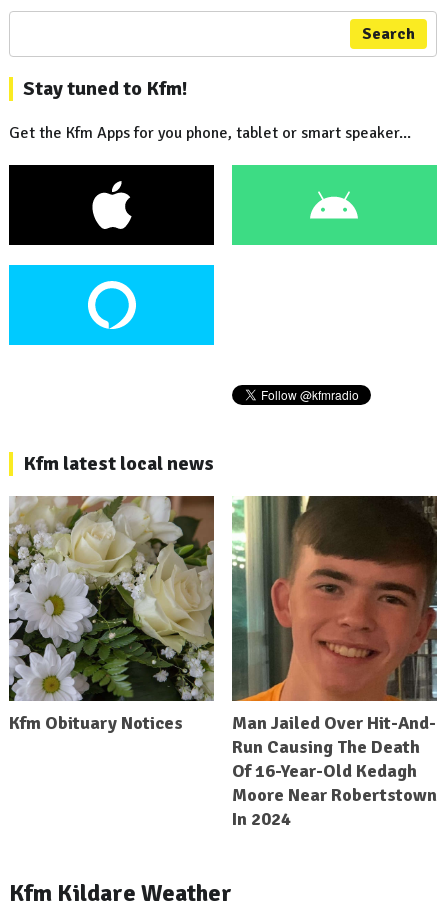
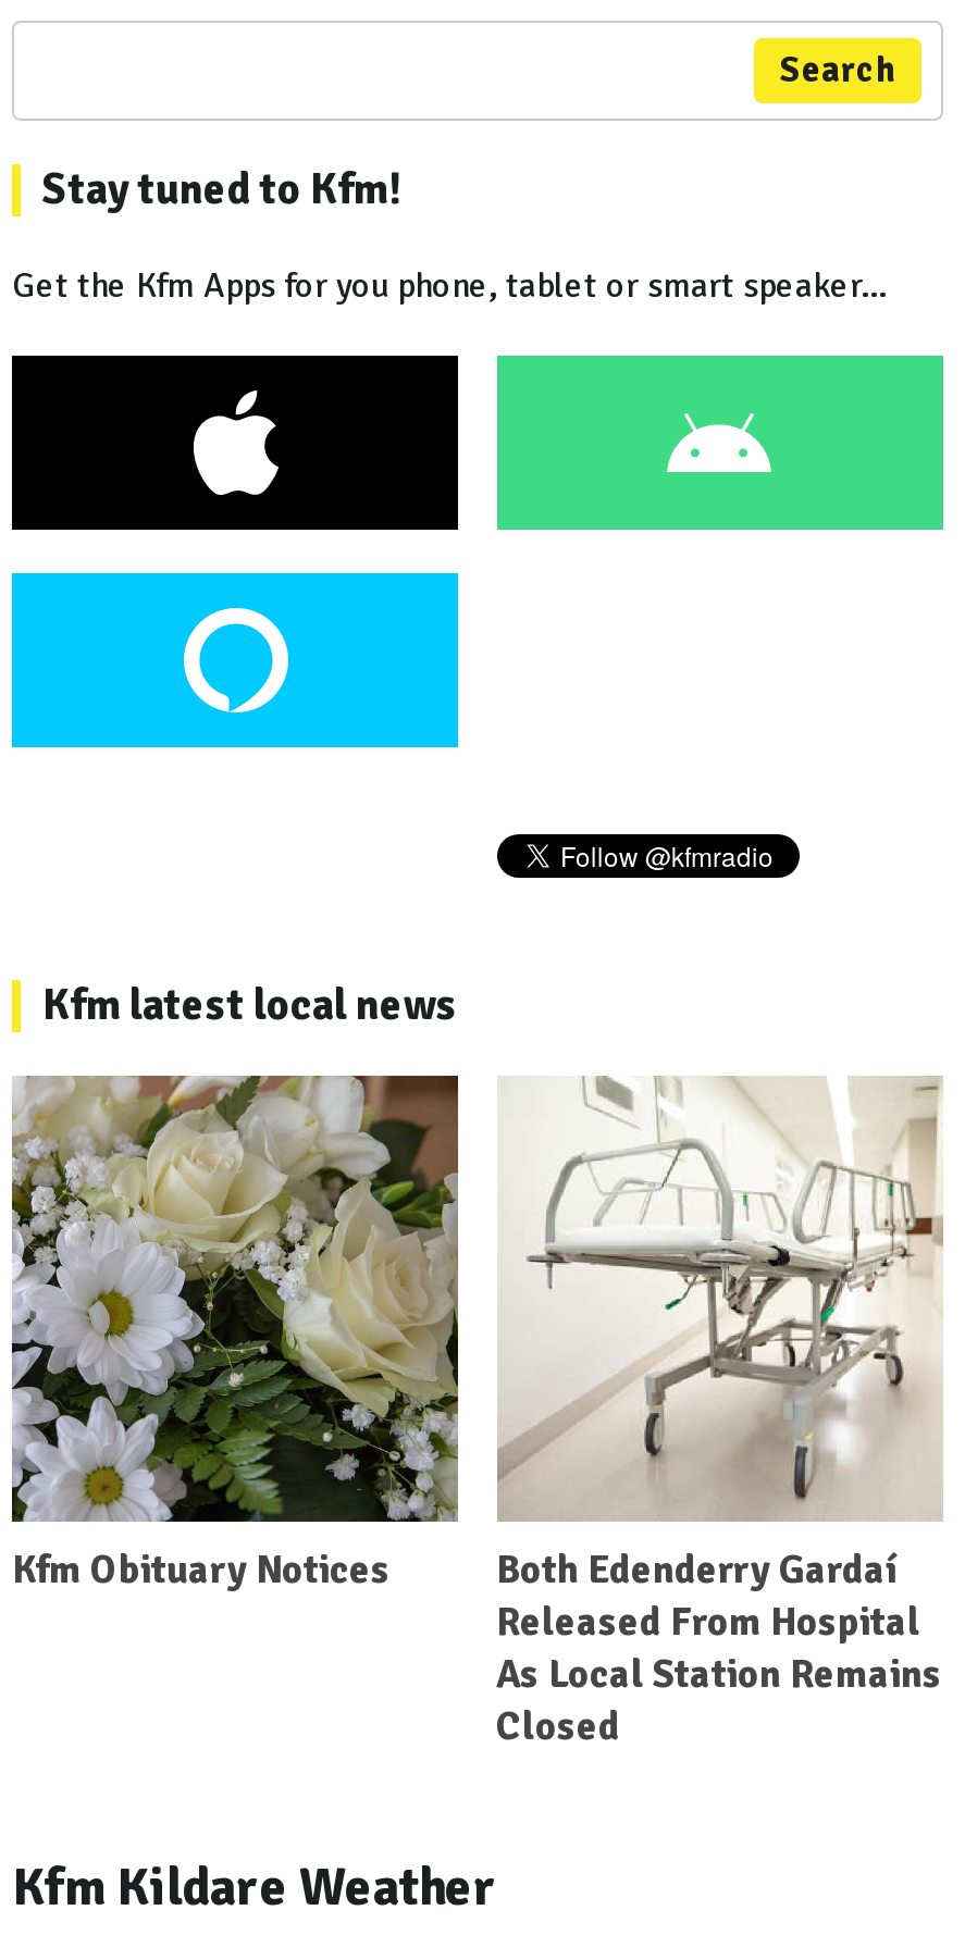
- [image]
- Man Jailed Over Hit-And-
- Run Causing The Death
- Of 16-Year-Old Kedagh
- Moore Near Robertstown
- In 2024
+ [image]
+ Both Edenderry Gardaí
+ Released From Hospital
+ As Local Station Remains
+ Closed
